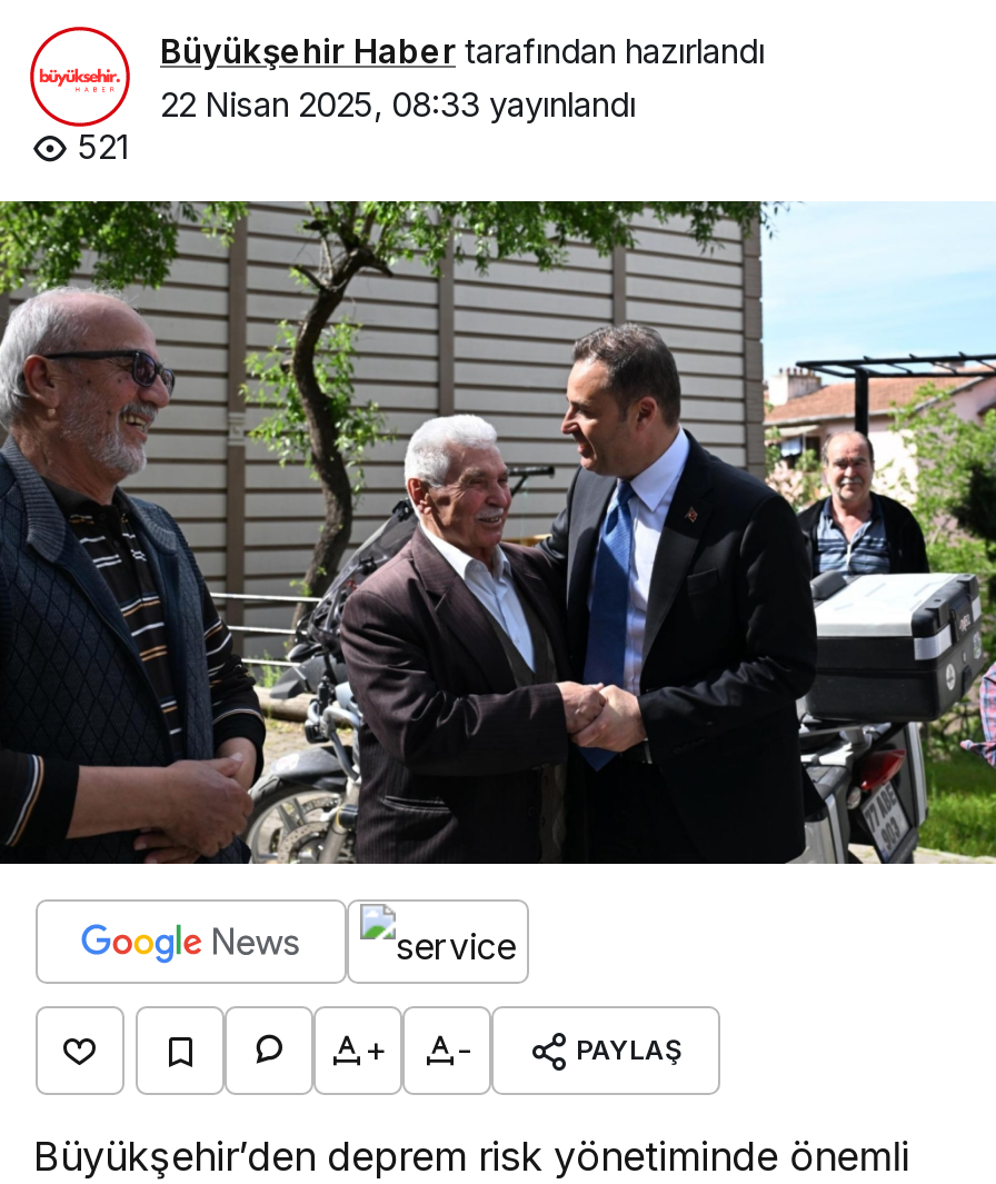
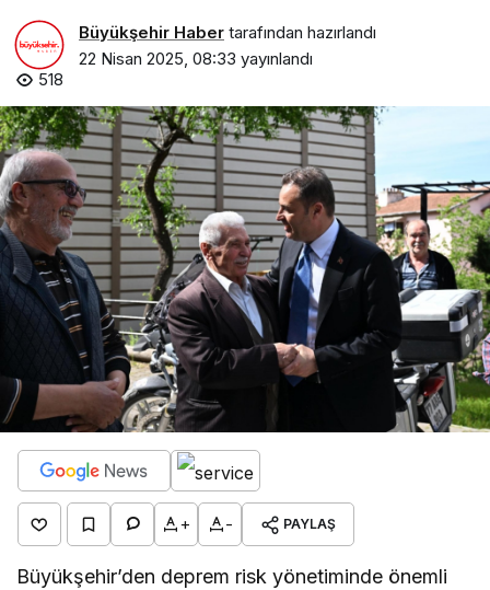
- 521
+ 518
